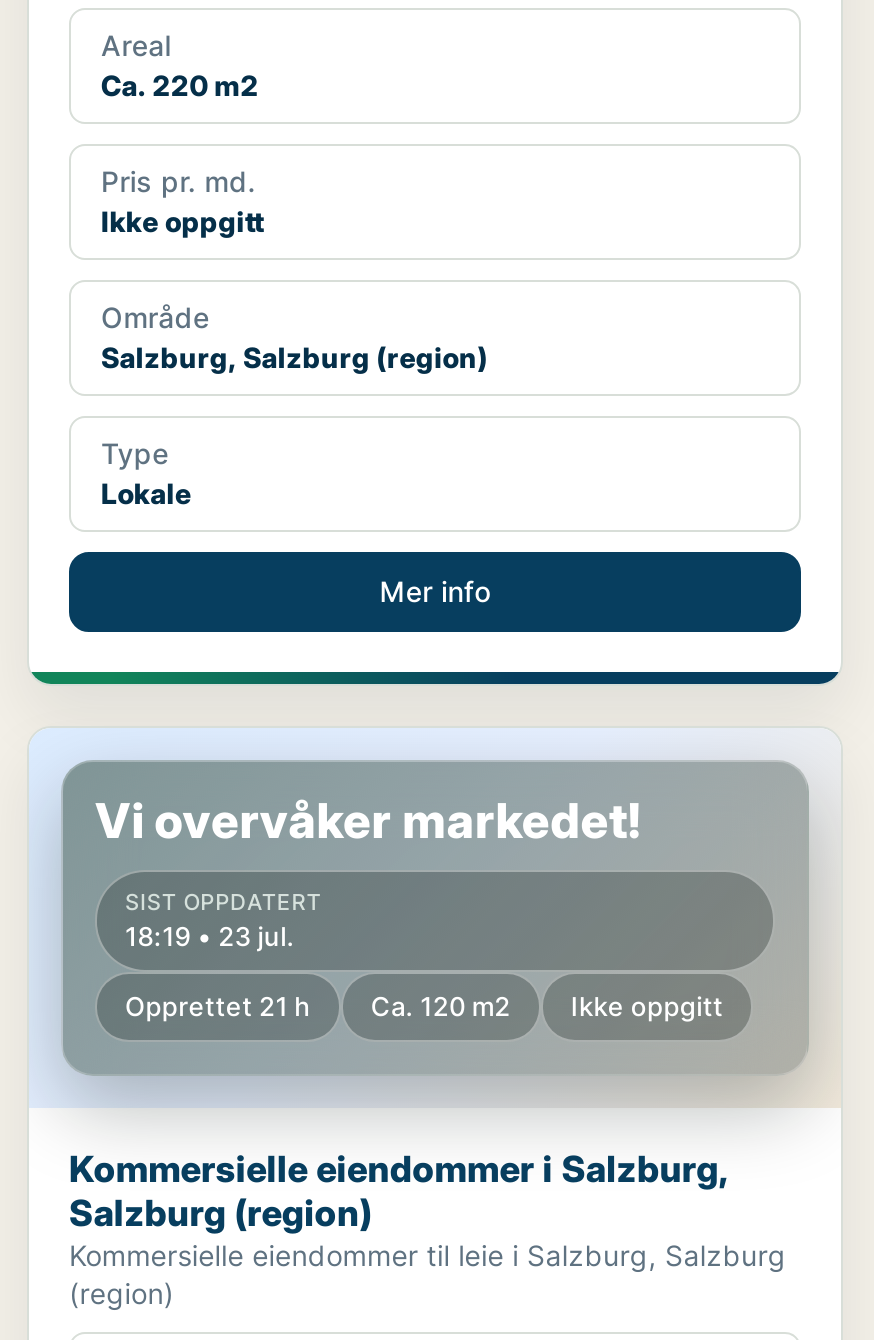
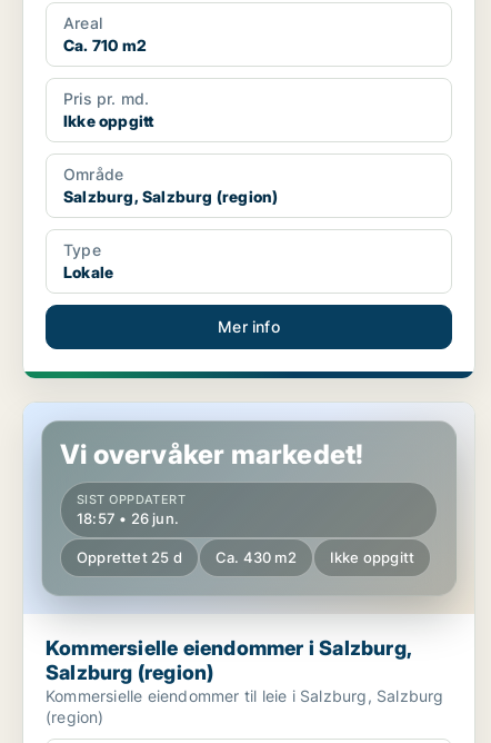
- Ca. 220 m2
+ Ca. 710 m2

- 18:19 • 23 jul.
+ 18:57 • 26 jun.

- Opprettet 21 h
- Ca. 120 m2
+ Opprettet 25 d
+ Ca. 430 m2
